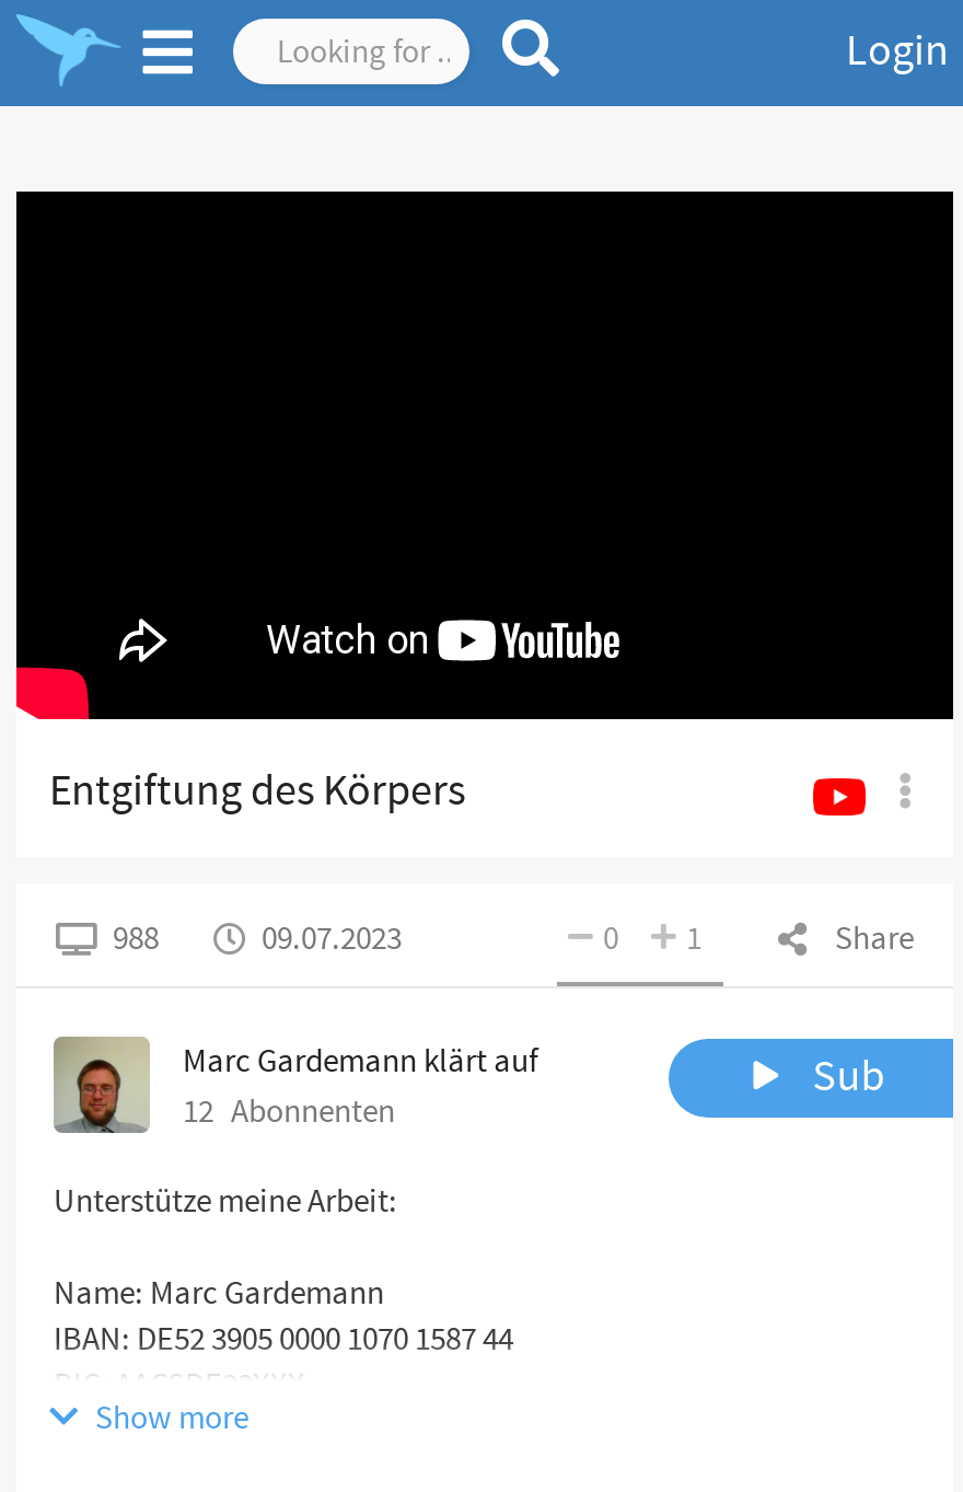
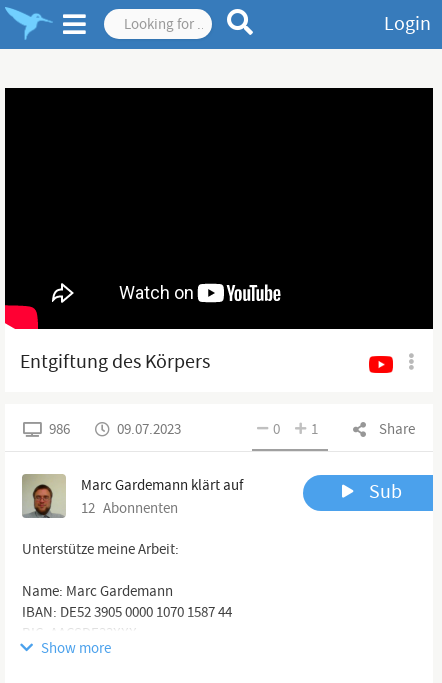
- 988
+ 986
